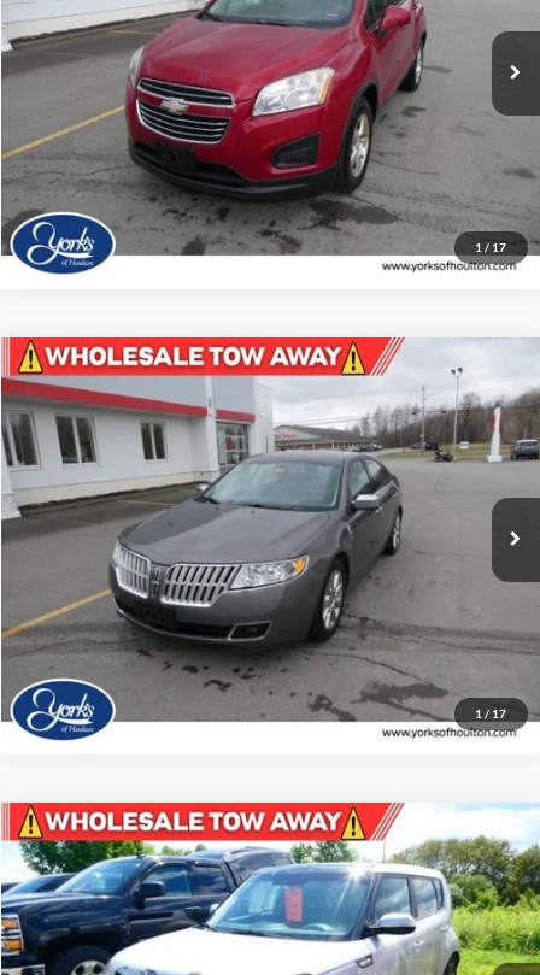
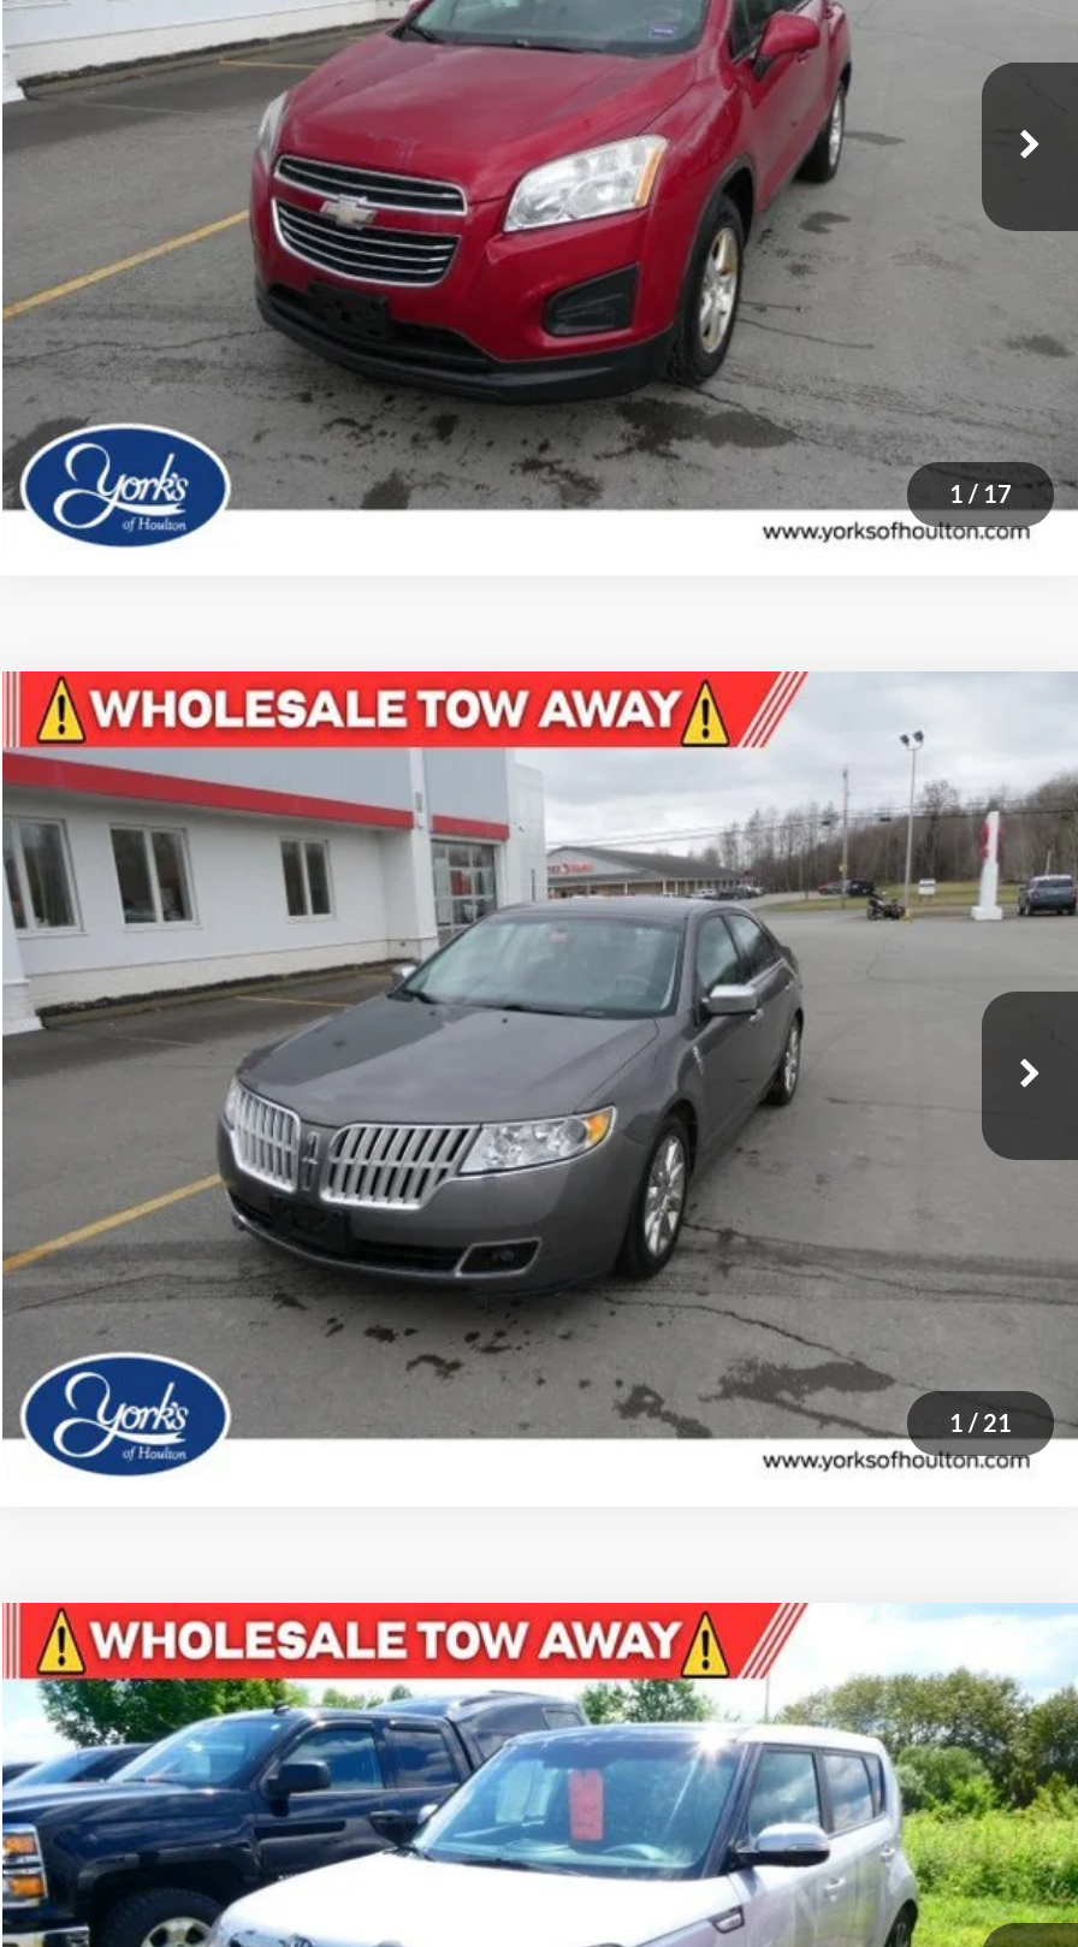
- 1 / 17
+ 1 / 21
